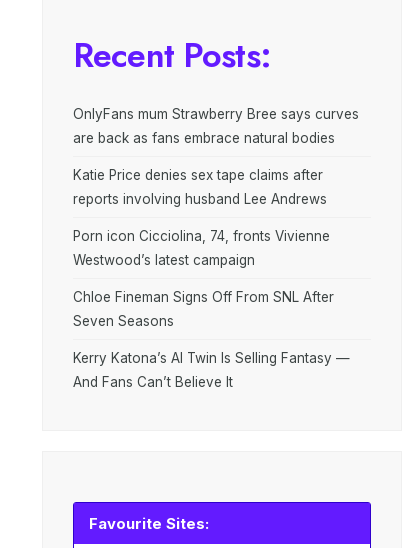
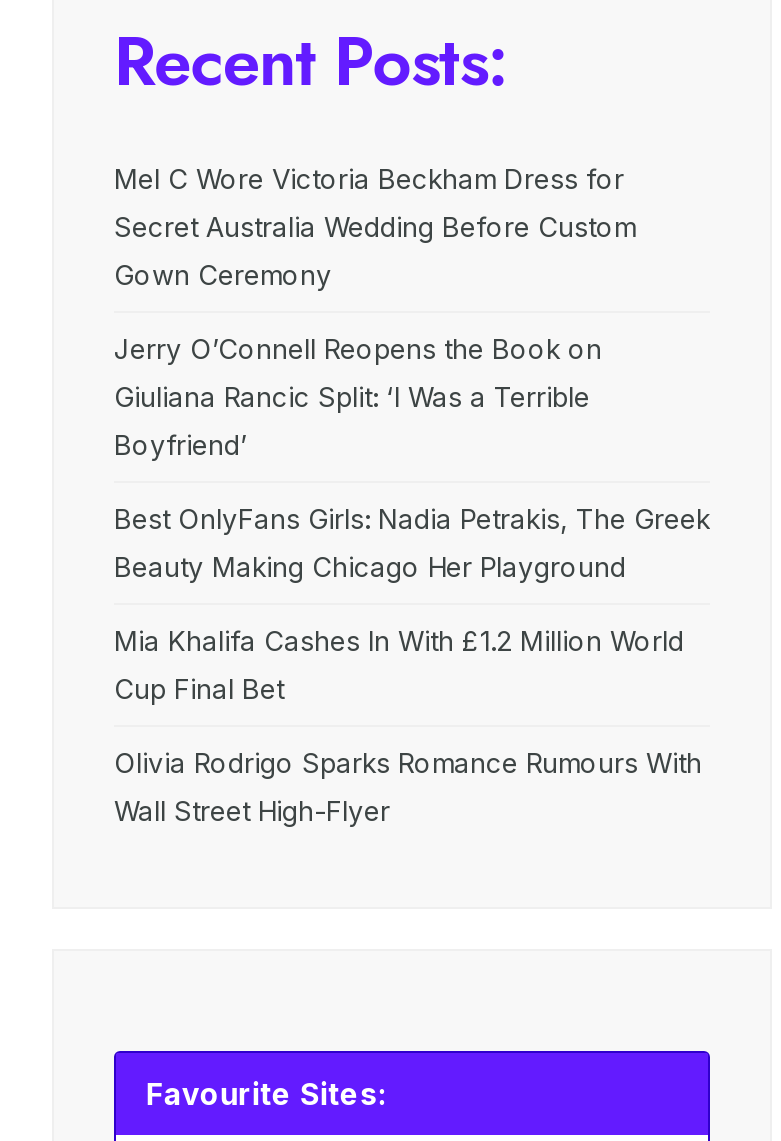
- OnlyFans mum Strawberry Bree says curves
- are back as fans embrace natural bodies
- Katie Price denies sex tape claims after
- reports involving husband Lee Andrews
- Porn icon Cicciolina, 74, fronts Vivienne
- Westwood’s latest campaign
- Chloe Fineman Signs Off From SNL After
- Seven Seasons
- Kerry Katona’s AI Twin Is Selling Fantasy —
- And Fans Can’t Believe It
+ Mel C Wore Victoria Beckham Dress for
+ Secret Australia Wedding Before Custom
+ Gown Ceremony
+ Jerry O’Connell Reopens the Book on
+ Giuliana Rancic Split: ‘I Was a Terrible
+ Boyfriend’
+ Best OnlyFans Girls: Nadia Petrakis, The Greek
+ Beauty Making Chicago Her Playground
+ Mia Khalifa Cashes In With £1.2 Million World
+ Cup Final Bet
+ Olivia Rodrigo Sparks Romance Rumours With
+ Wall Street High-Flyer
